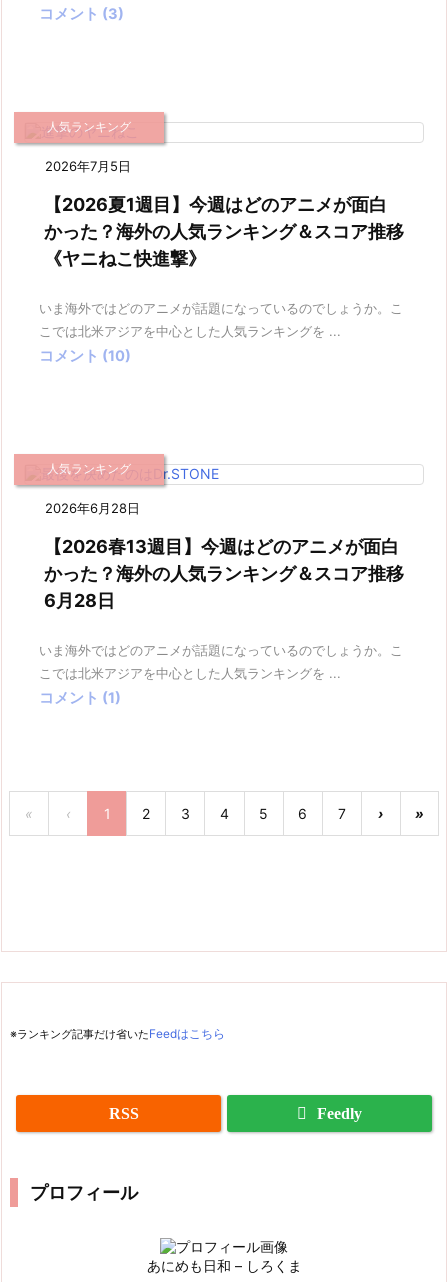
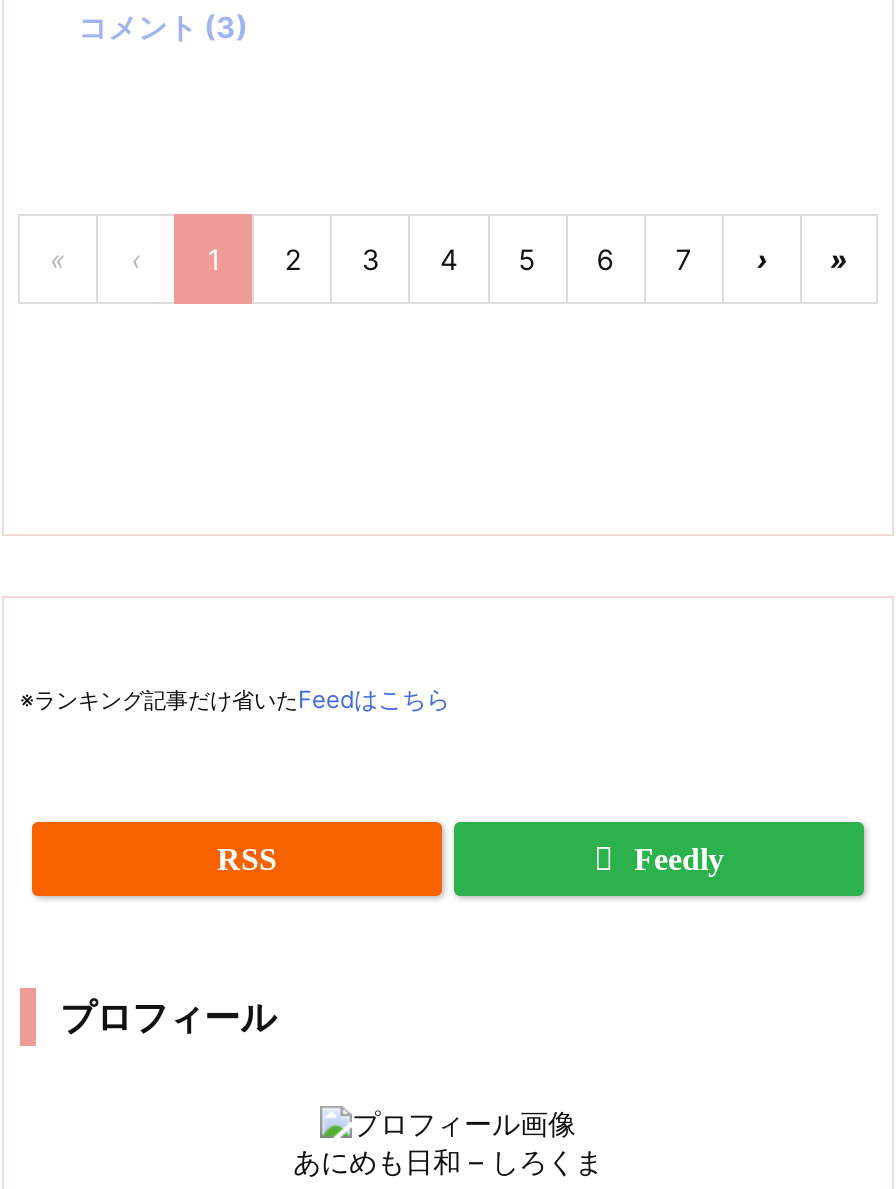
- 人気ランキング

- 2026年7月5日

- 【2026夏1週目】今週はどのアニメが面白
- かった？海外の人気ランキング＆スコア推移
- 《ヤニねこ快進撃》
- いま海外ではどのアニメが話題になっているのでしょうか。こ
- こでは北米アジアを中心とした人気ランキングを ...
- コメント (10)

- 人気ランキング

- 2026年6月28日

- 【2026春13週目】今週はどのアニメが面白
- かった？海外の人気ランキング＆スコア推移
- 6月28日
- いま海外ではどのアニメが話題になっているのでしょうか。こ
- こでは北米アジアを中心とした人気ランキングを ...
- コメント (1)
